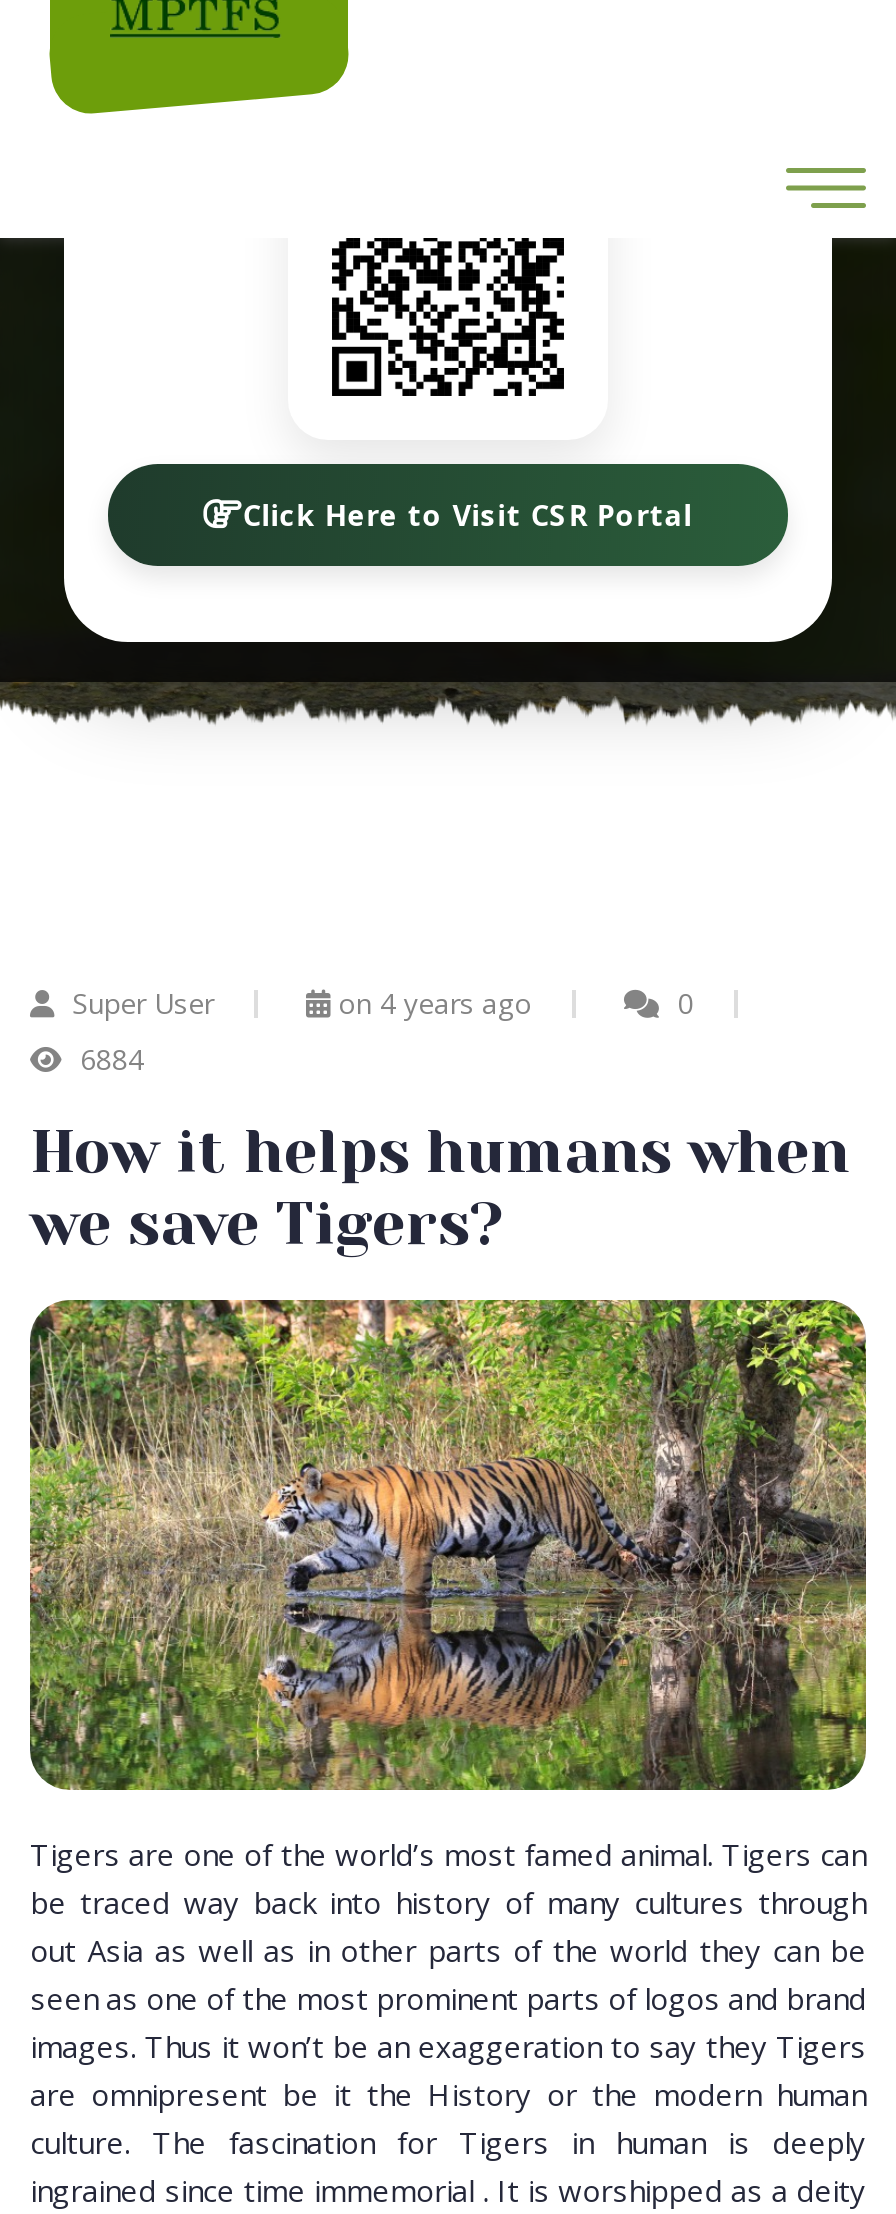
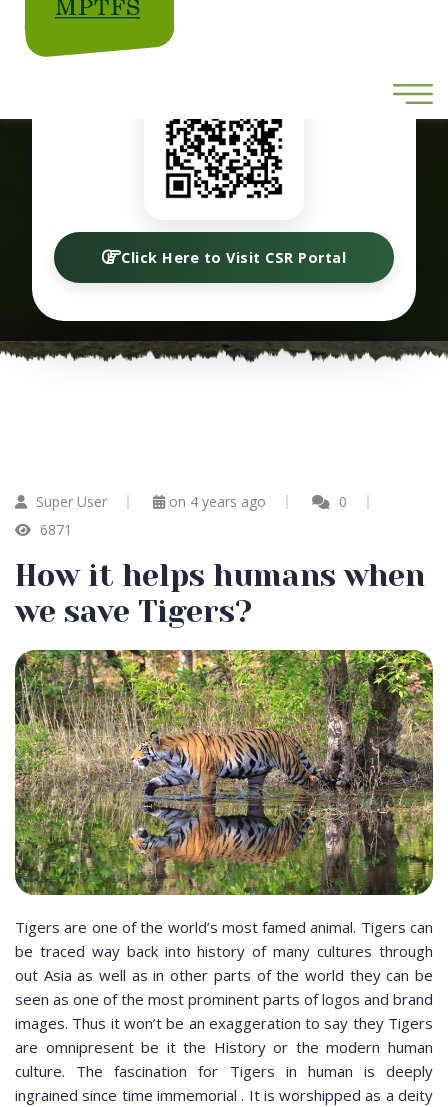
- 6884
+ 6871
